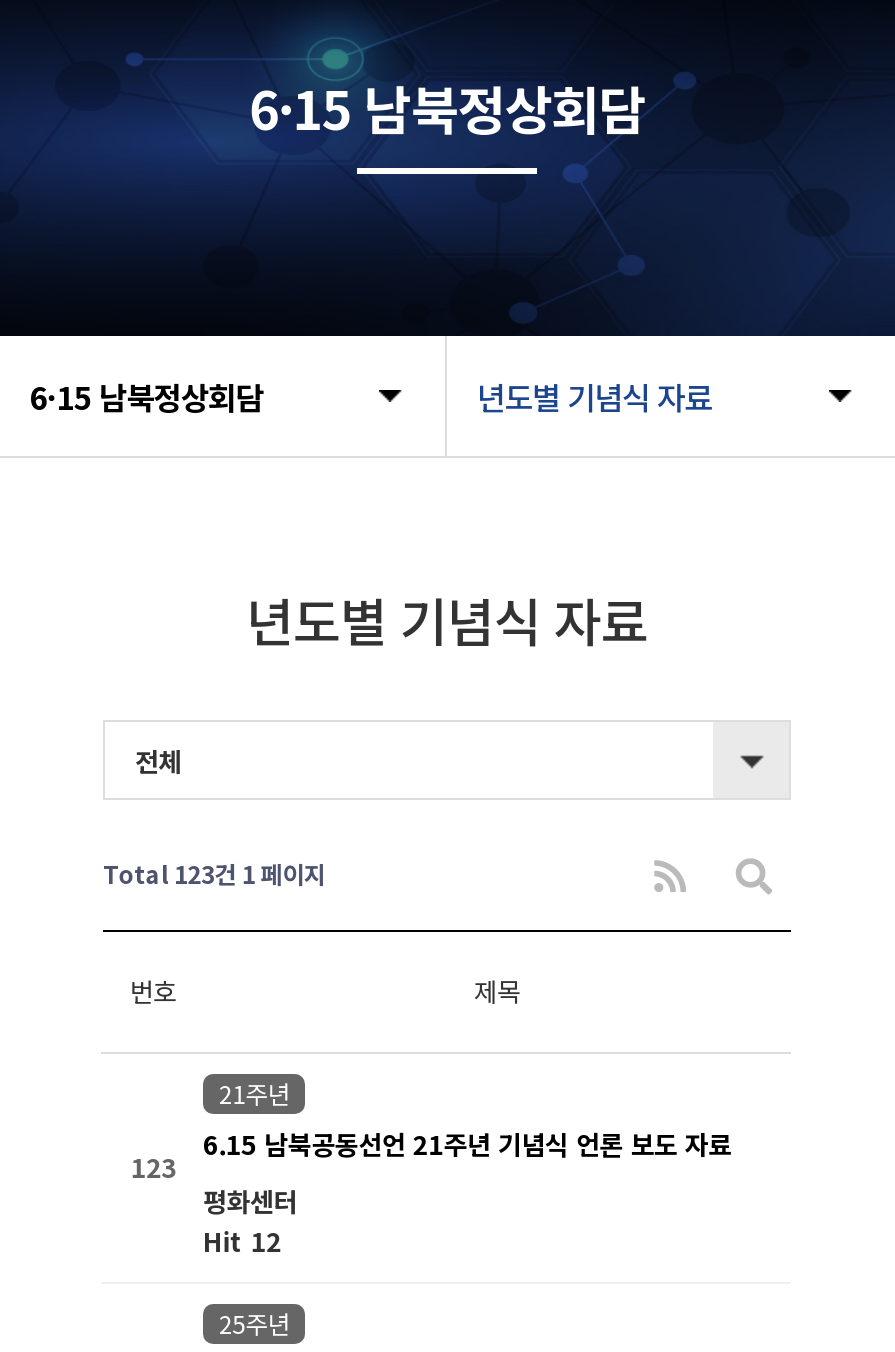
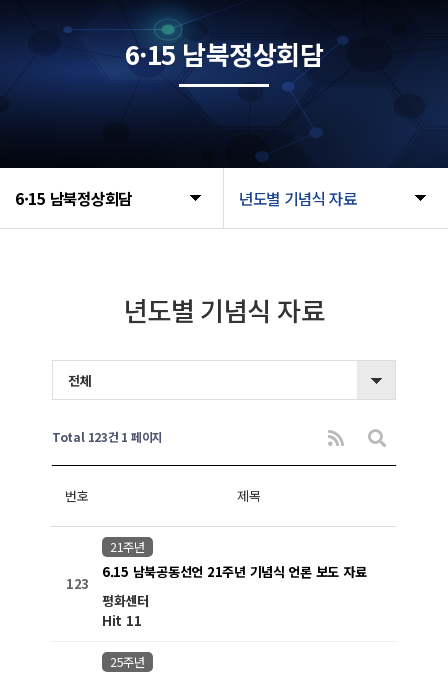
- Hit 12
+ Hit 11
